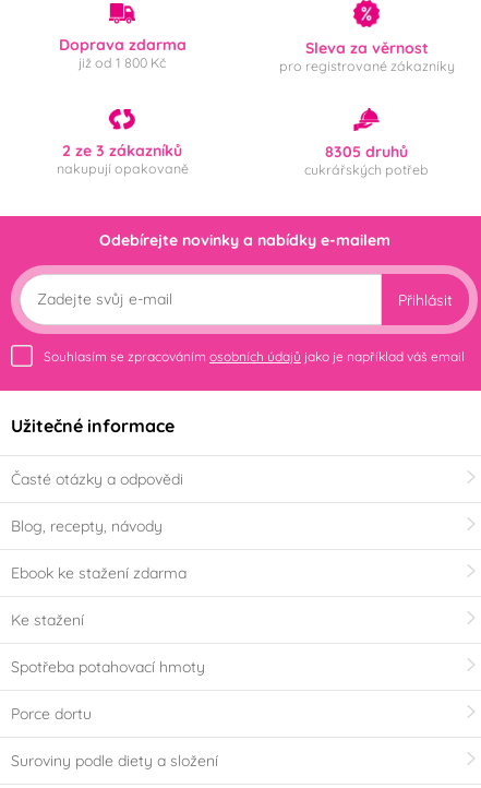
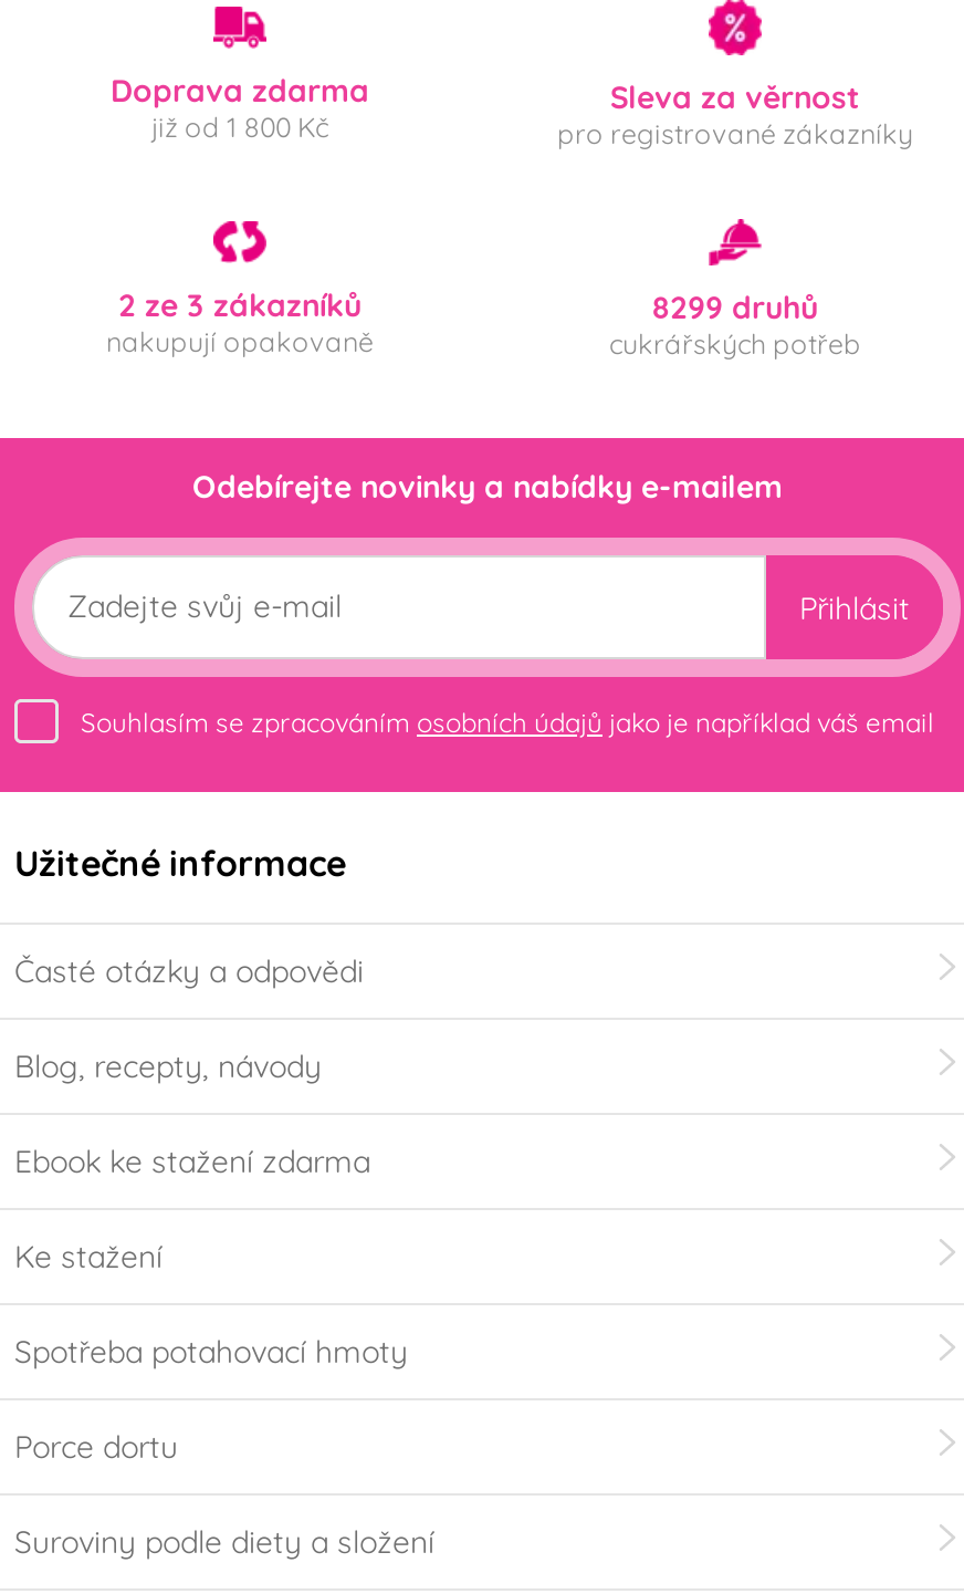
- 8305 druhů
+ 8299 druhů
